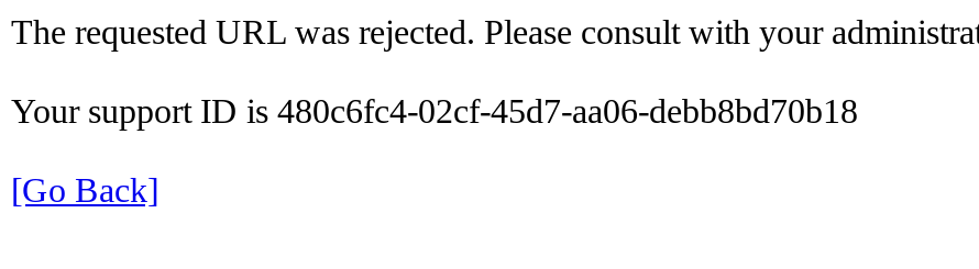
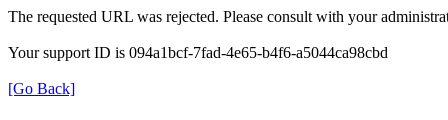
- Your support ID is 480c6fc4-02cf-45d7-aa06-debb8bd70b18
+ Your support ID is 094a1bcf-7fad-4e65-b4f6-a5044ca98cbd
